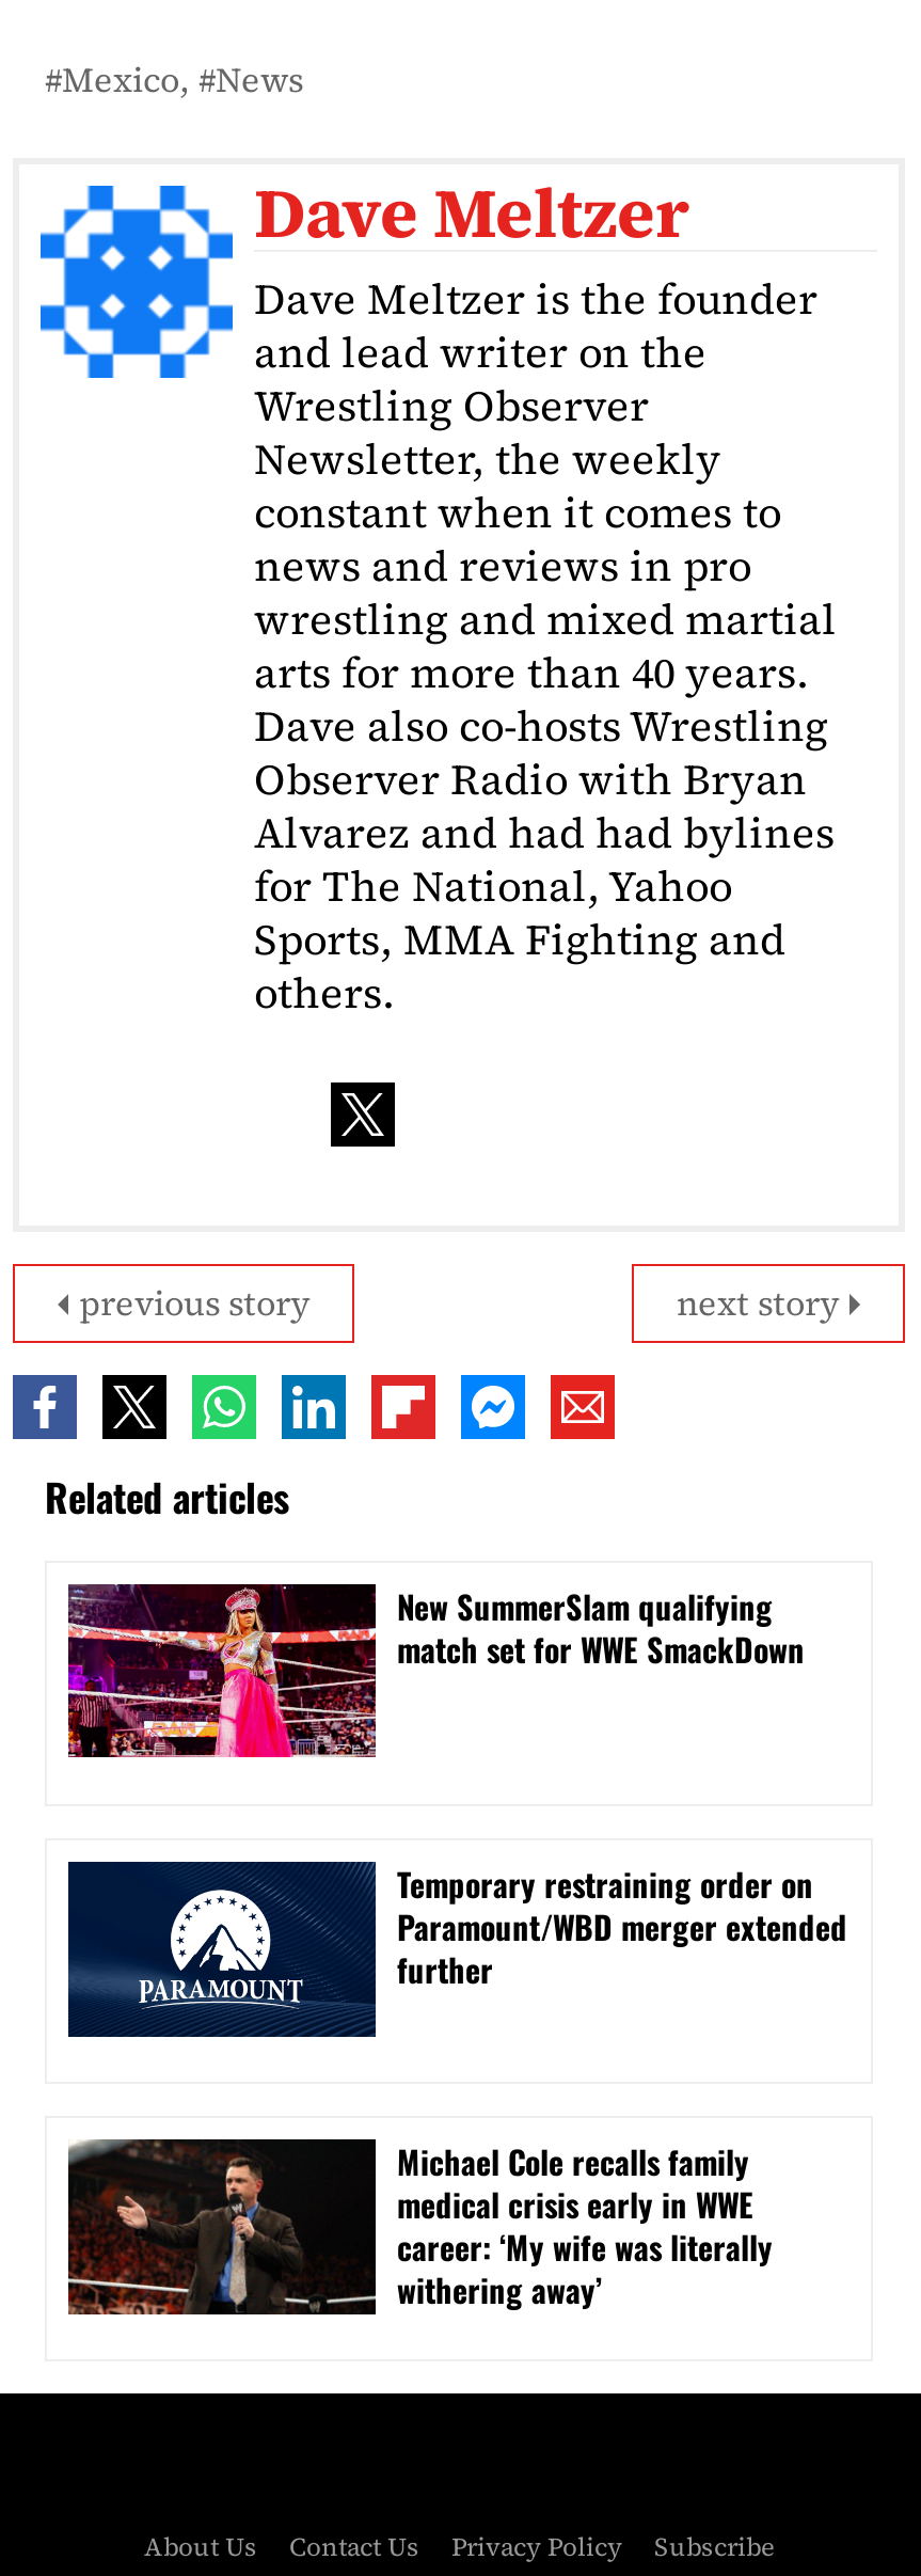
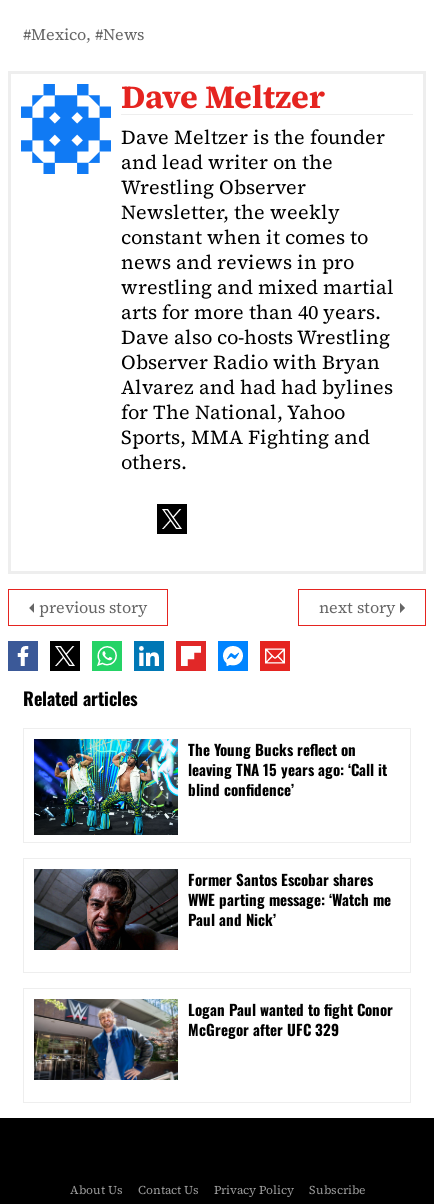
- [image]
- New SummerSlam qualifying
- match set for WWE SmackDown
+ [image]
+ The Young Bucks reflect on
+ leaving TNA 15 years ago: ‘Call it
+ blind confidence’

- [image]
- Temporary restraining order on
- Paramount/WBD merger extended
- further
+ [image]
+ Former Santos Escobar shares
+ WWE parting message: ‘Watch me
+ Paul and Nick’

- [image]
- Michael Cole recalls family
- medical crisis early in WWE
- career: ‘My wife was literally
- withering away’
+ [image]
+ Logan Paul wanted to fight Conor
+ McGregor after UFC 329
